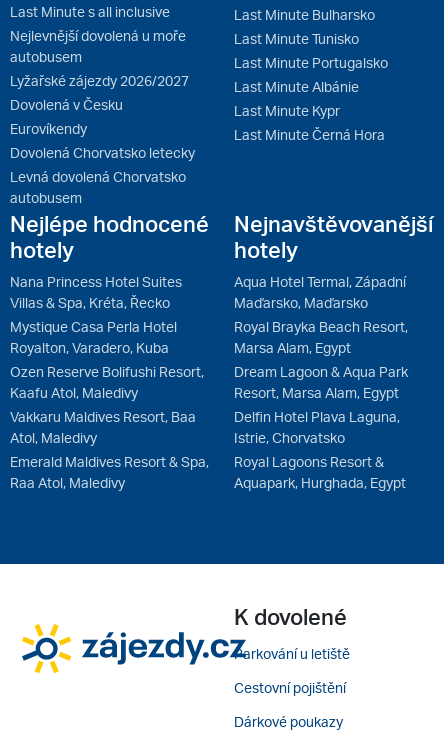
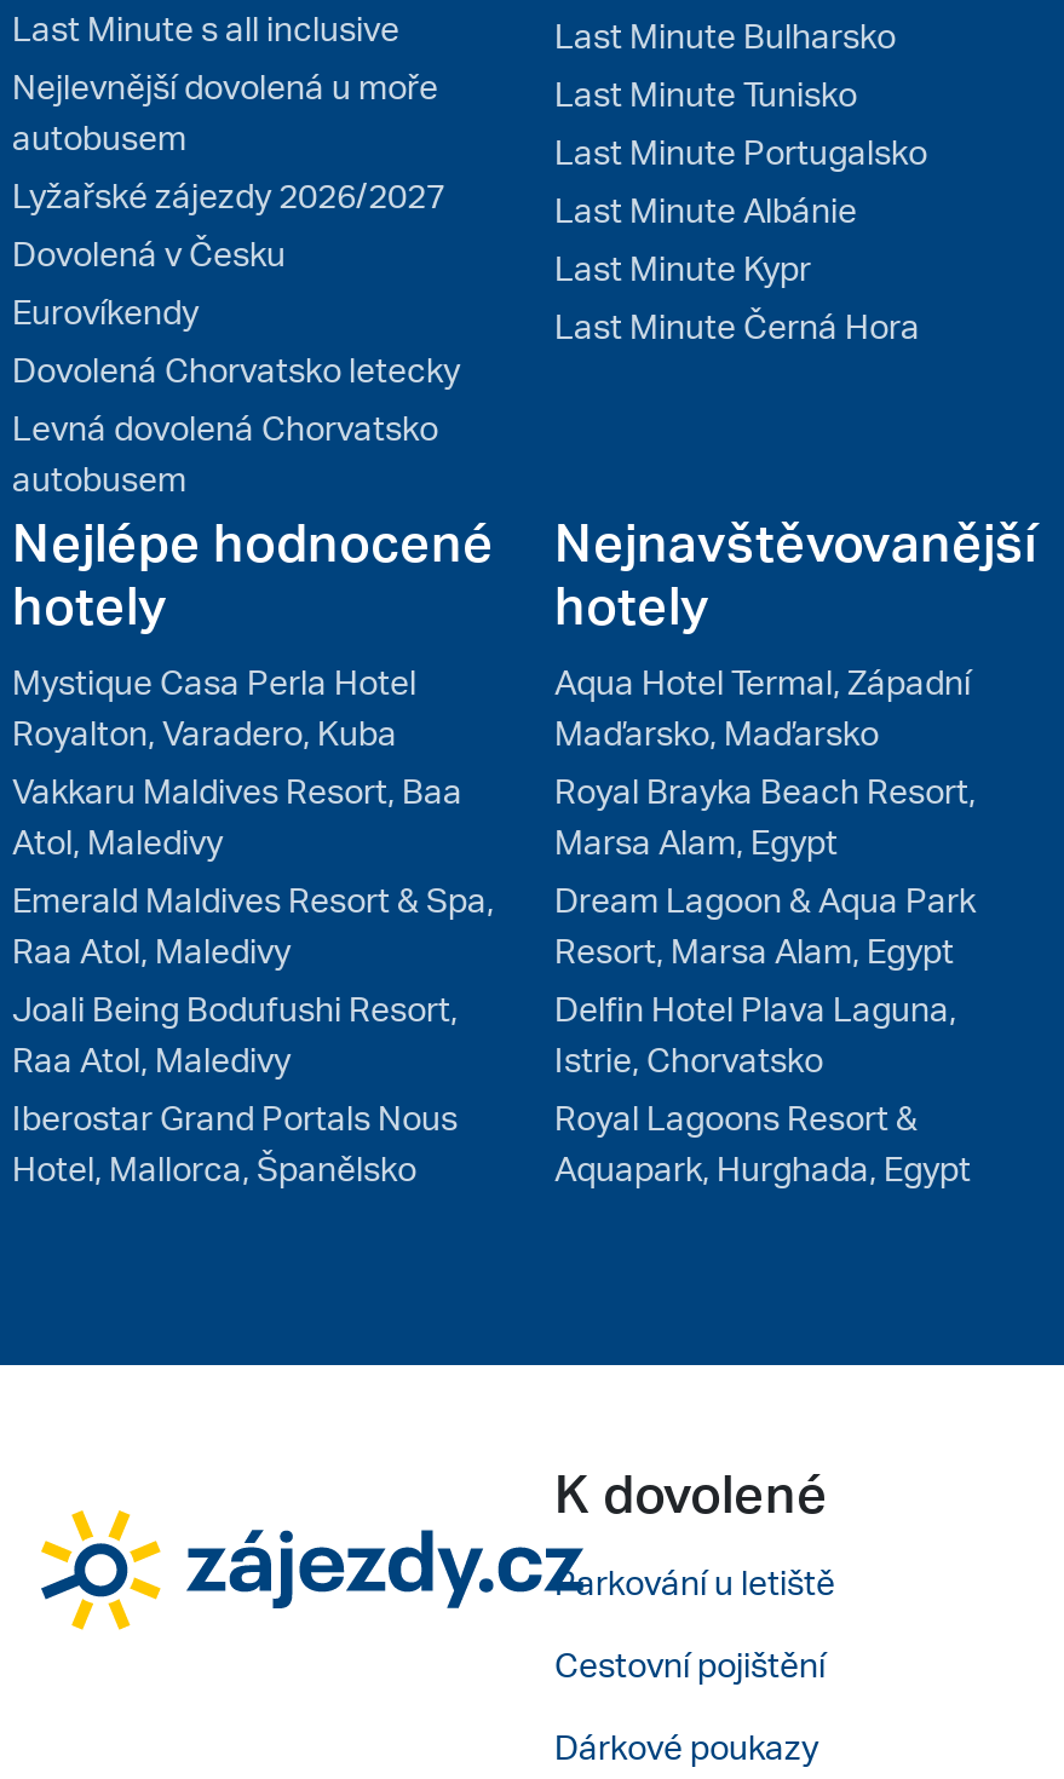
- Nana Princess Hotel Suites
- Villas & Spa, Kréta, Řecko

moved up: Mystique Casa Perla Hotel | Royalton, Varadero, Kuba

- Ozen Reserve Bolifushi Resort,
- Kaafu Atol, Maledivy

moved up: Vakkaru Maldives Resort, Baa | Atol, Maledivy | Emerald Maldives Resort & Spa, | Raa Atol, Maledivy

+ Joali Being Bodufushi Resort,
+ Raa Atol, Maledivy
+ Iberostar Grand Portals Nous
+ Hotel, Mallorca, Španělsko
